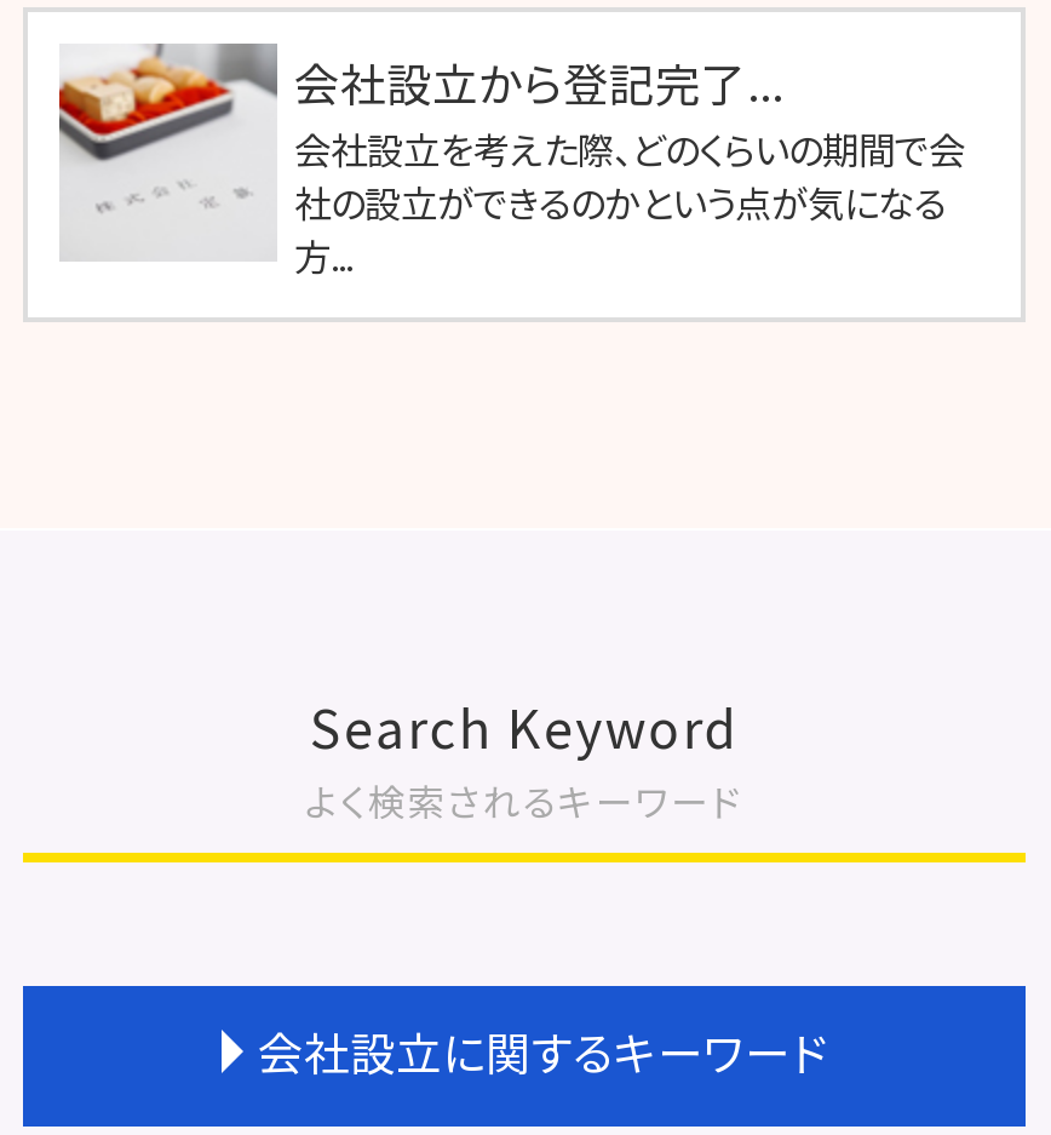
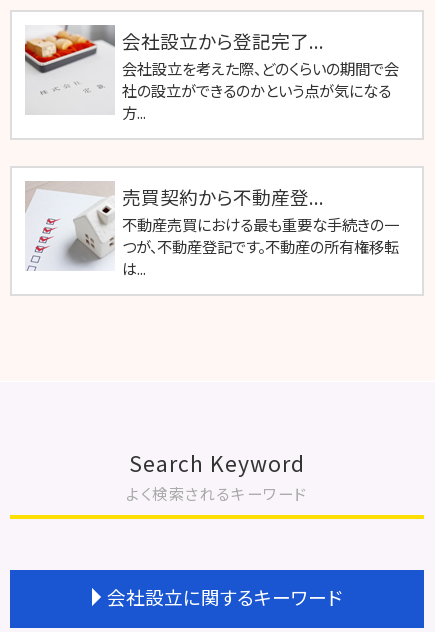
+ [image]
+ 売買契約から不動産登...
+ 不動産売買における最も重要な手続きの一
+ つが、不動産登記です。不動産の所有権移転
+ は...
